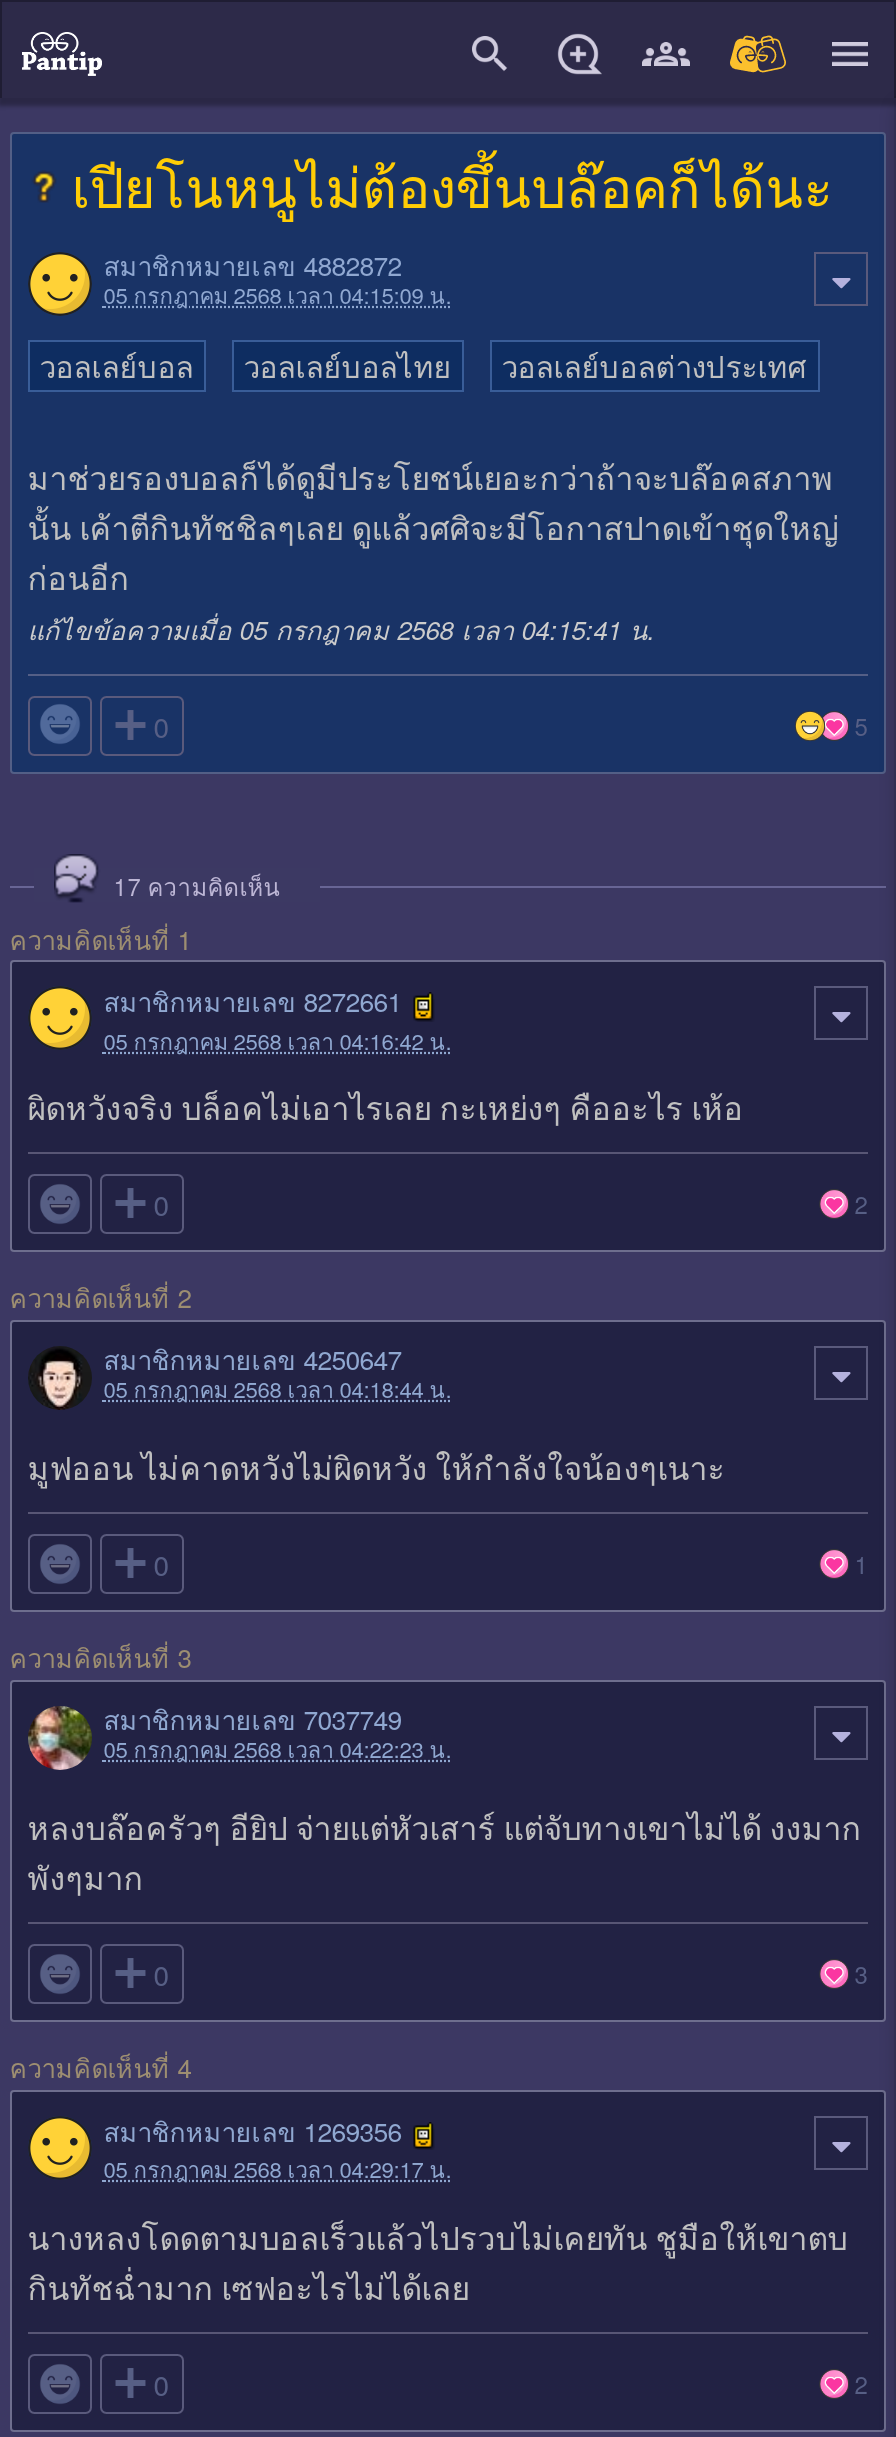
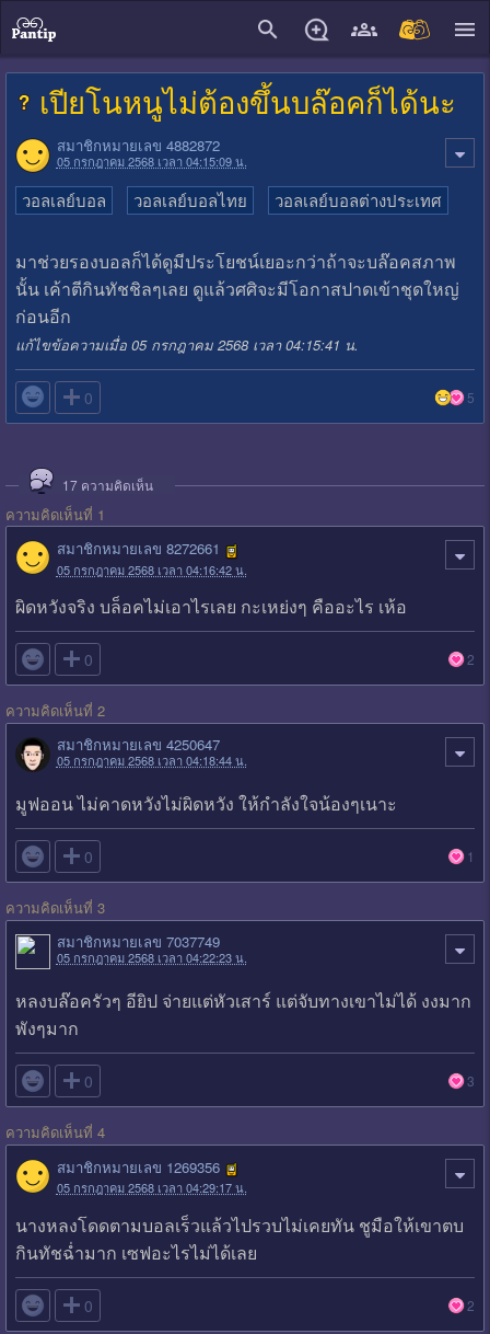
- [image]
+ [image]
